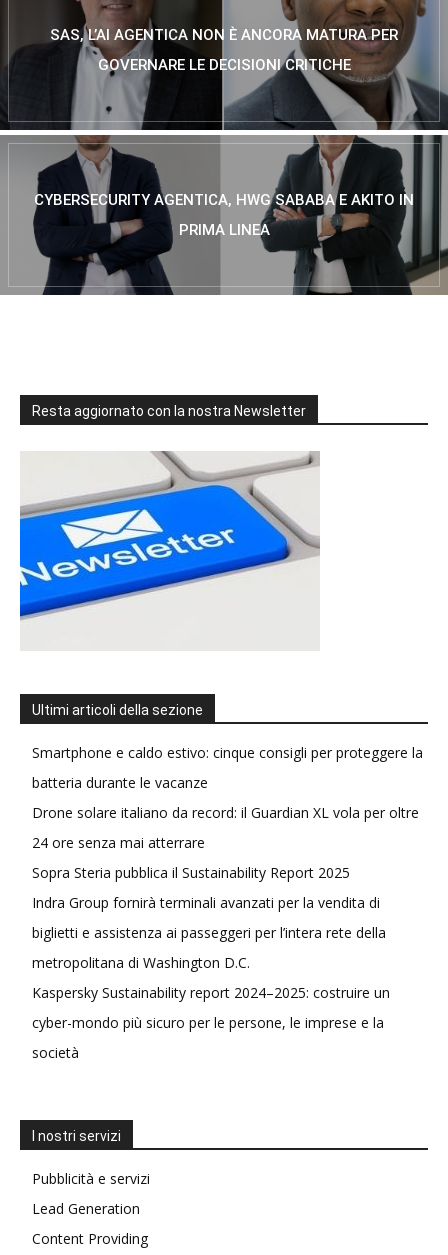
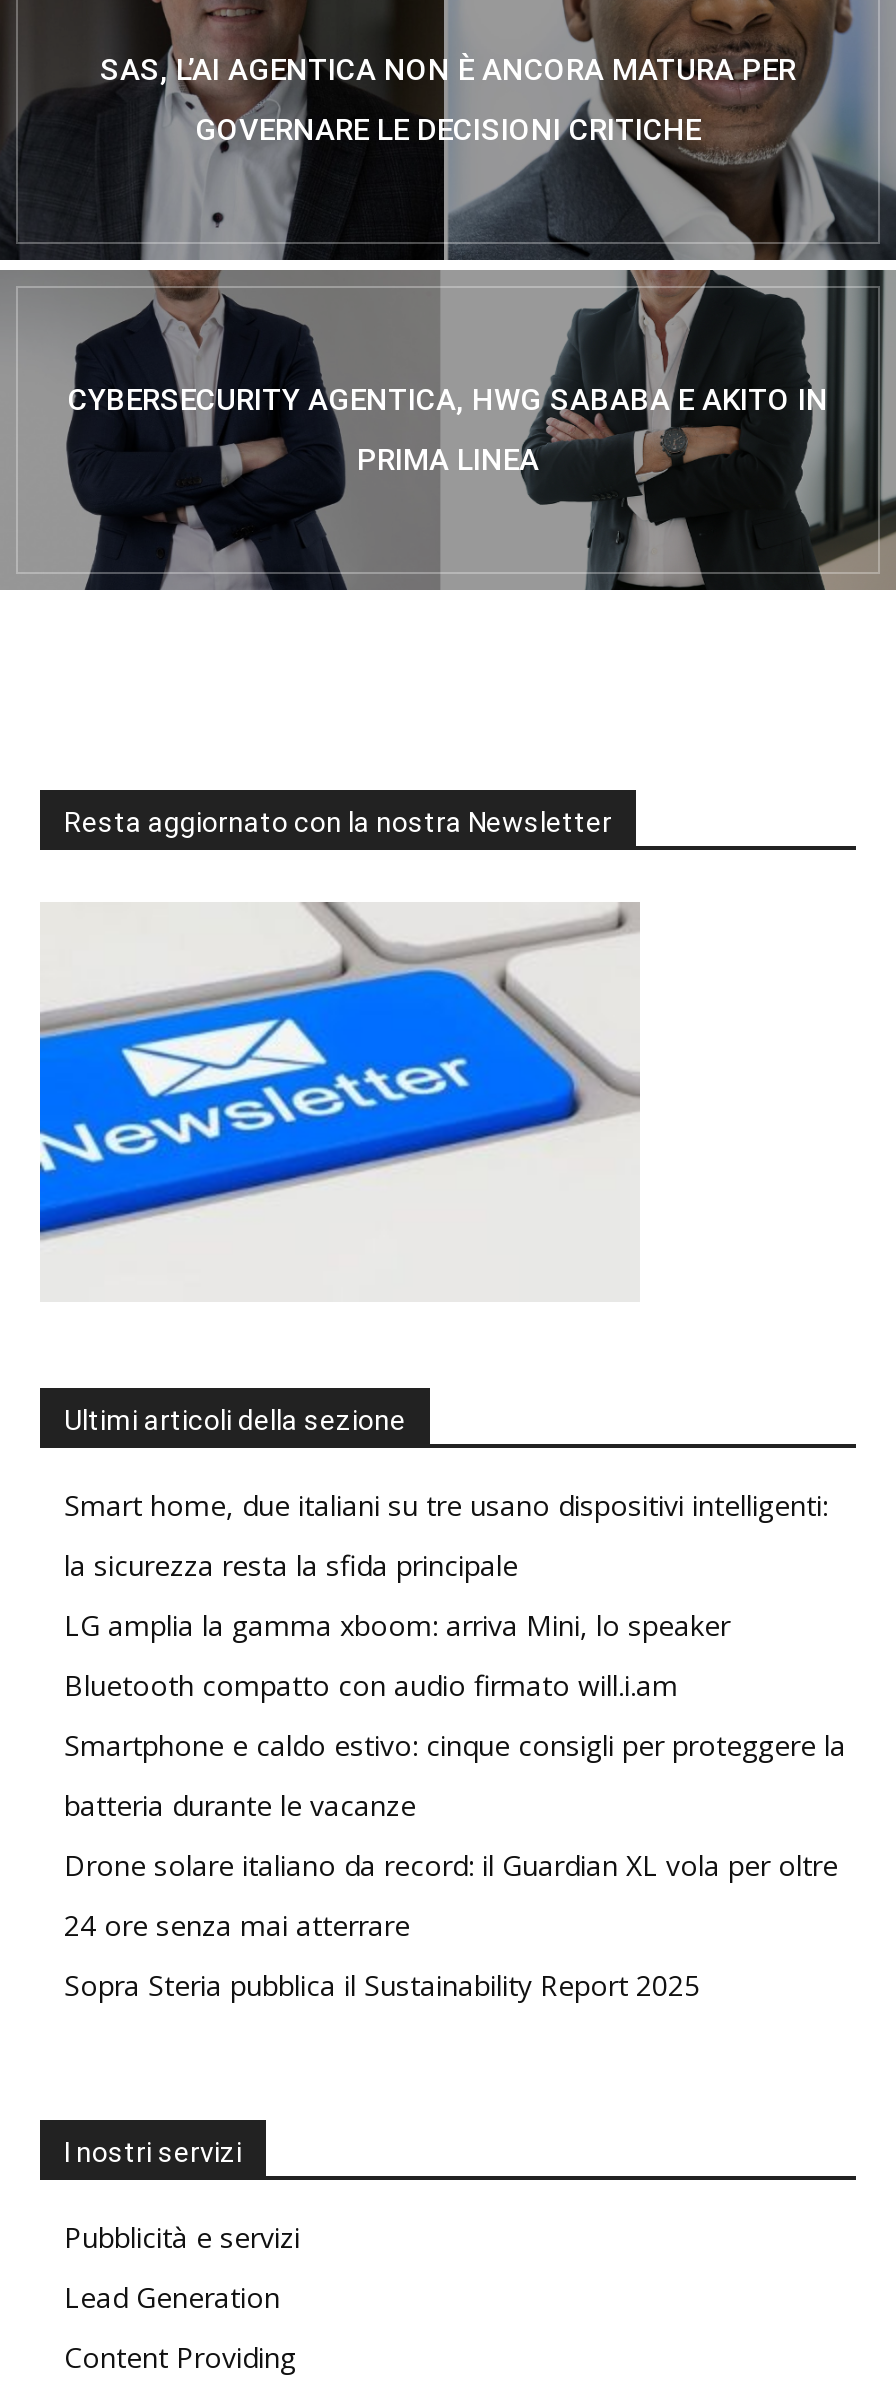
+ Smart home, due italiani su tre usano dispositivi intelligenti:
+ la sicurezza resta la sfida principale
+ LG amplia la gamma xboom: arriva Mini, lo speaker
+ Bluetooth compatto con audio firmato will.i.am

moved down: Smartphone e caldo estivo: cinque consigli per proteggere la | batteria durante le vacanze | Drone solare italiano da record: il Guardian XL vola per oltre | 24 ore senza mai atterrare | Sopra Steria pubblica il Sustainability Report 2025

- Indra Group fornirà terminali avanzati per la vendita di
- biglietti e assistenza ai passeggeri per l’intera rete della
- metropolitana di Washington D.C.
- Kaspersky Sustainability report 2024–2025: costruire un
- cyber-mondo più sicuro per le persone, le imprese e la
- società
